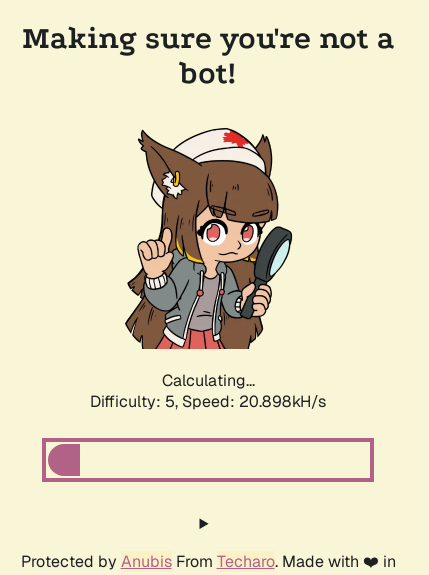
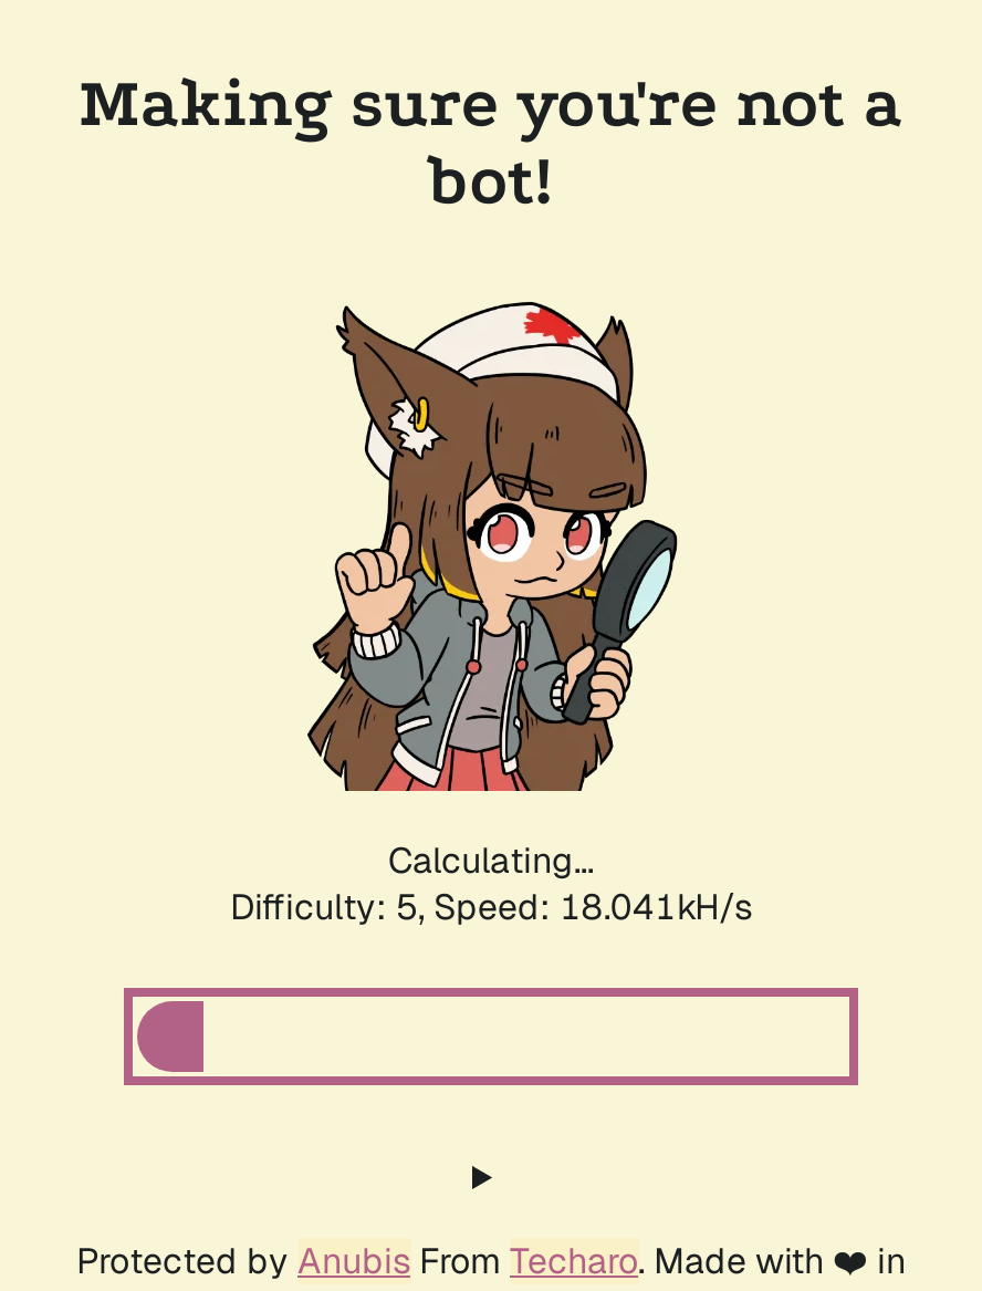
- Difficulty: 5, Speed: 20.898kH/s
+ Difficulty: 5, Speed: 18.041kH/s
